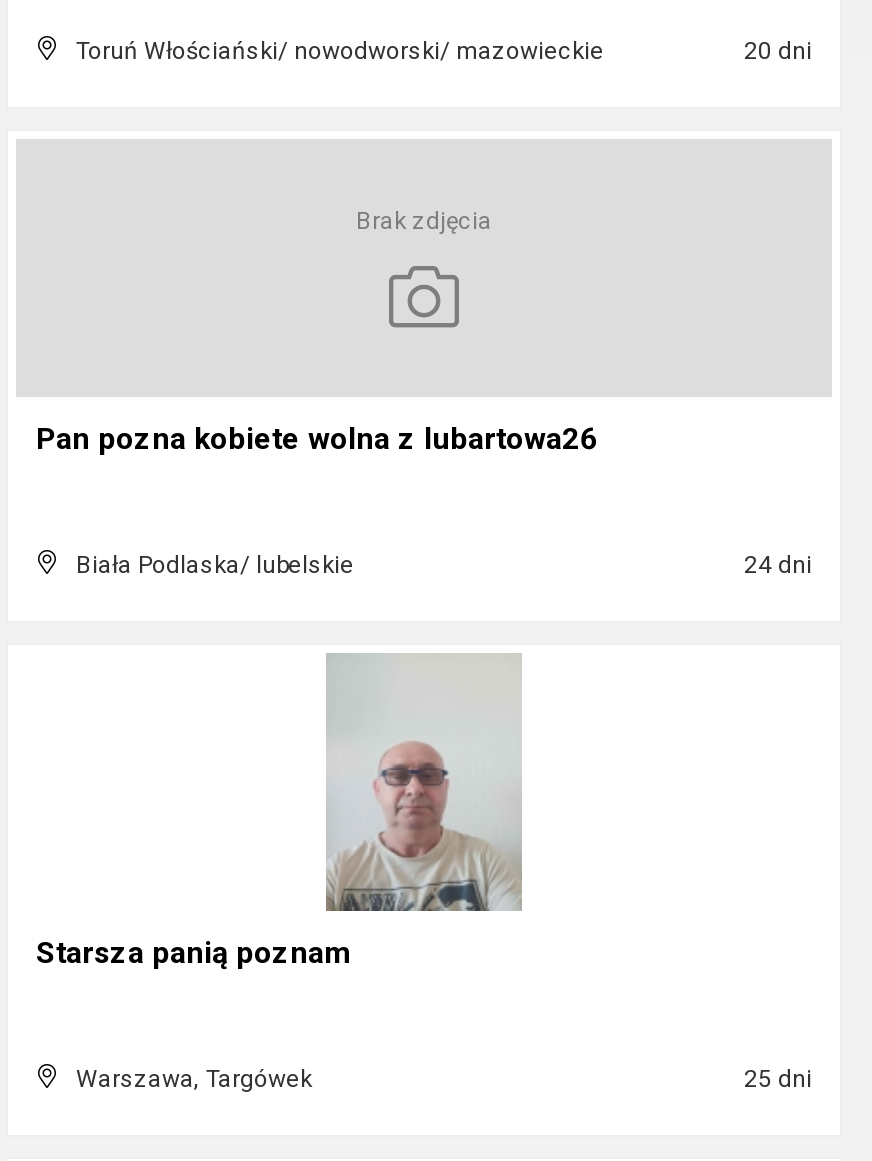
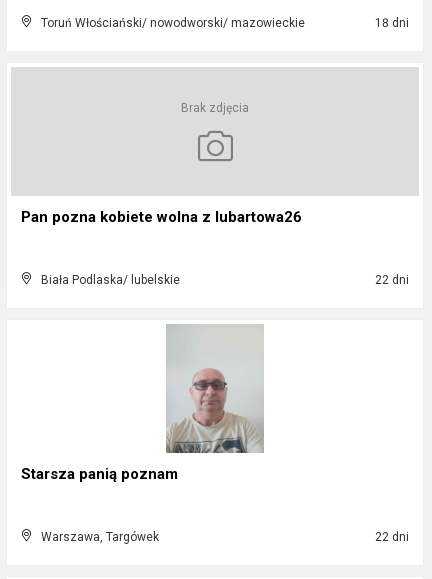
- 20 dni
+ 18 dni

- 24 dni
+ 22 dni

- 25 dni
+ 22 dni
